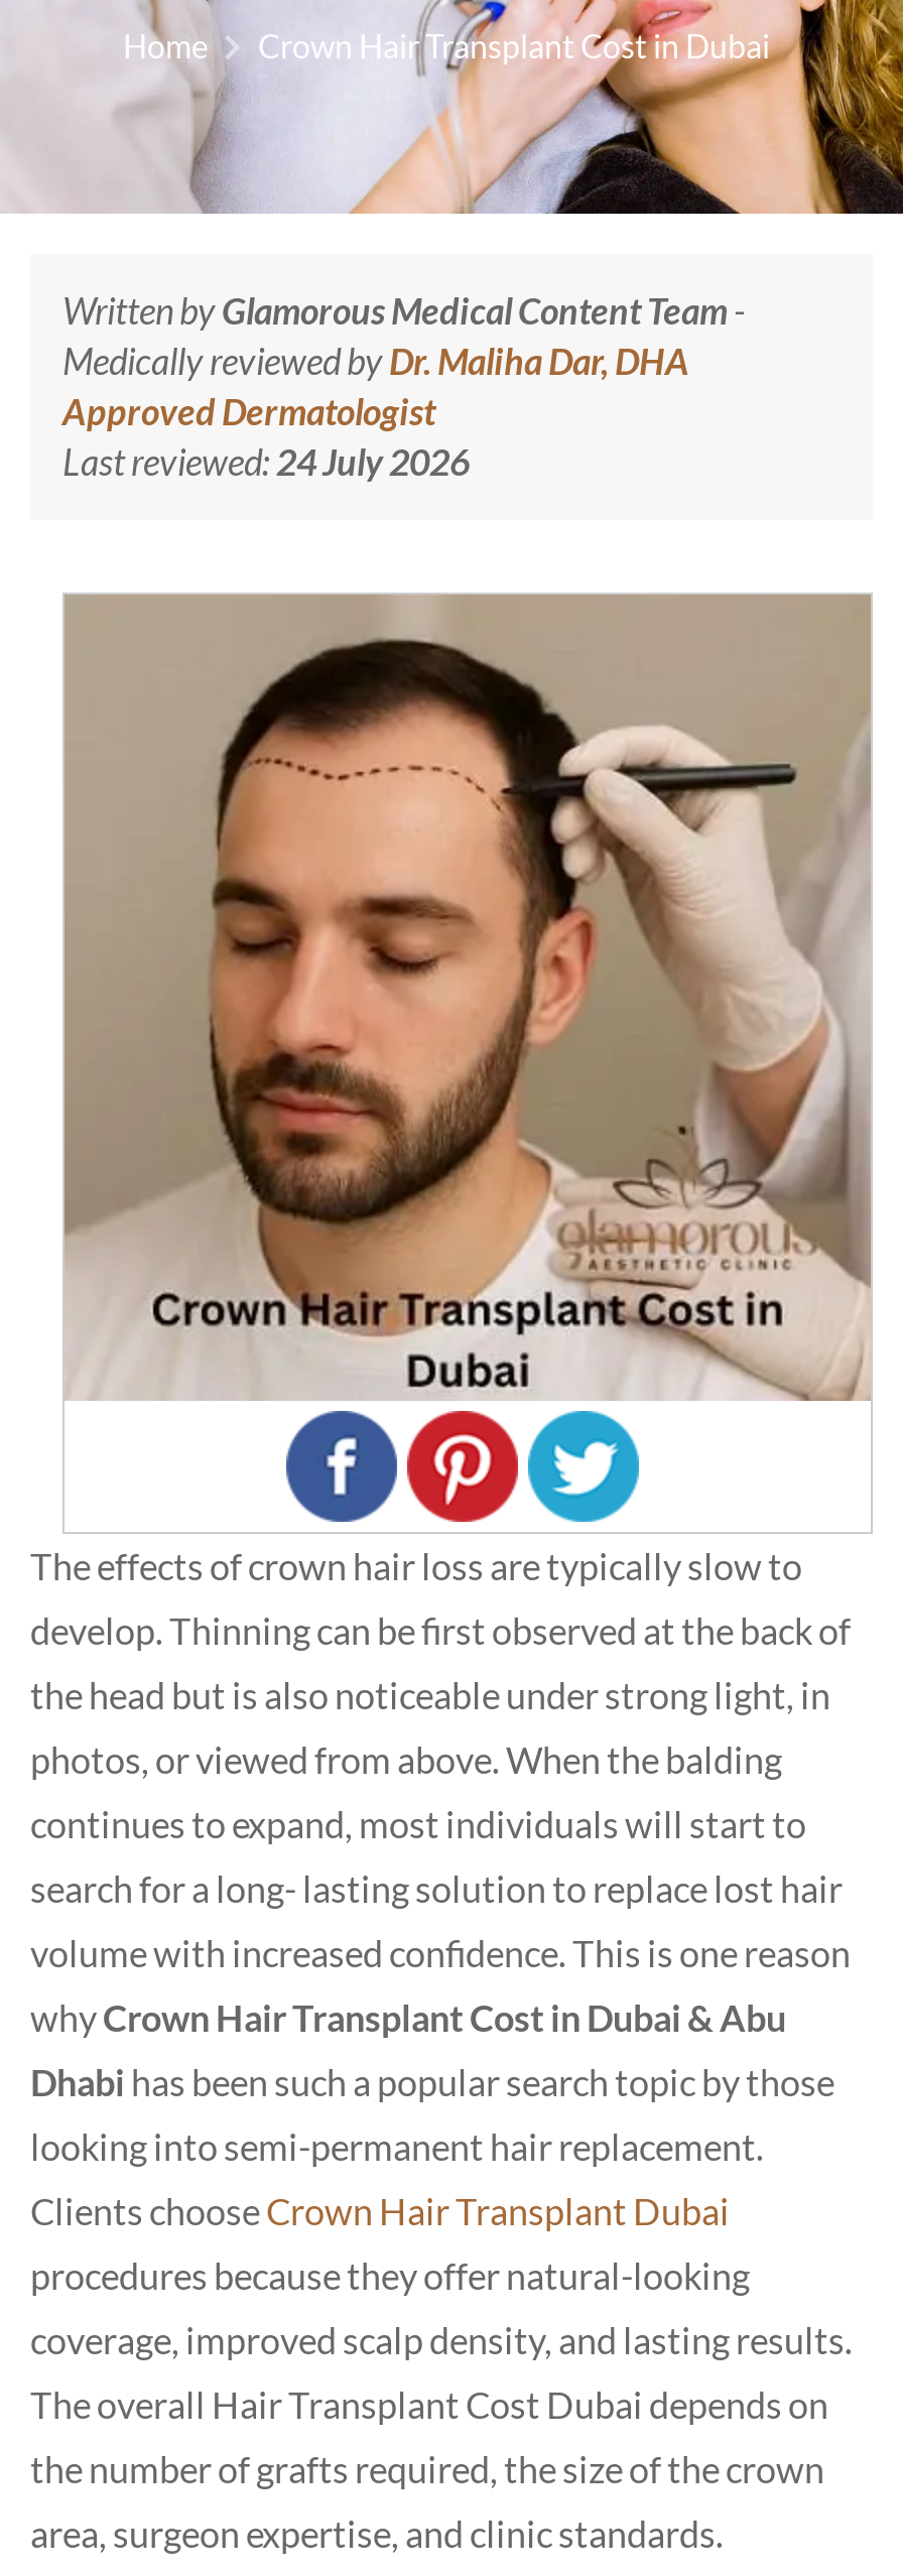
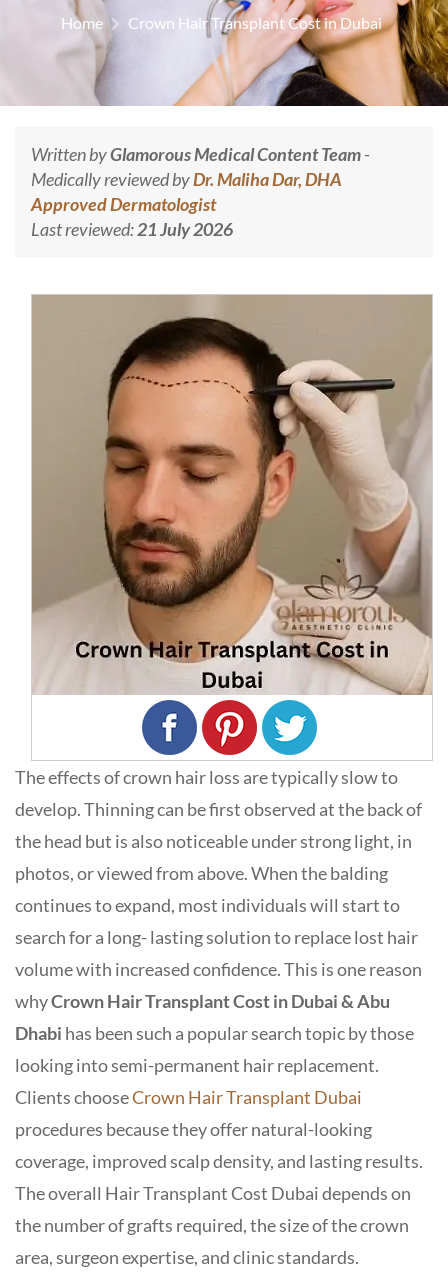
- Last reviewed: 24 July 2026
+ Last reviewed: 21 July 2026
